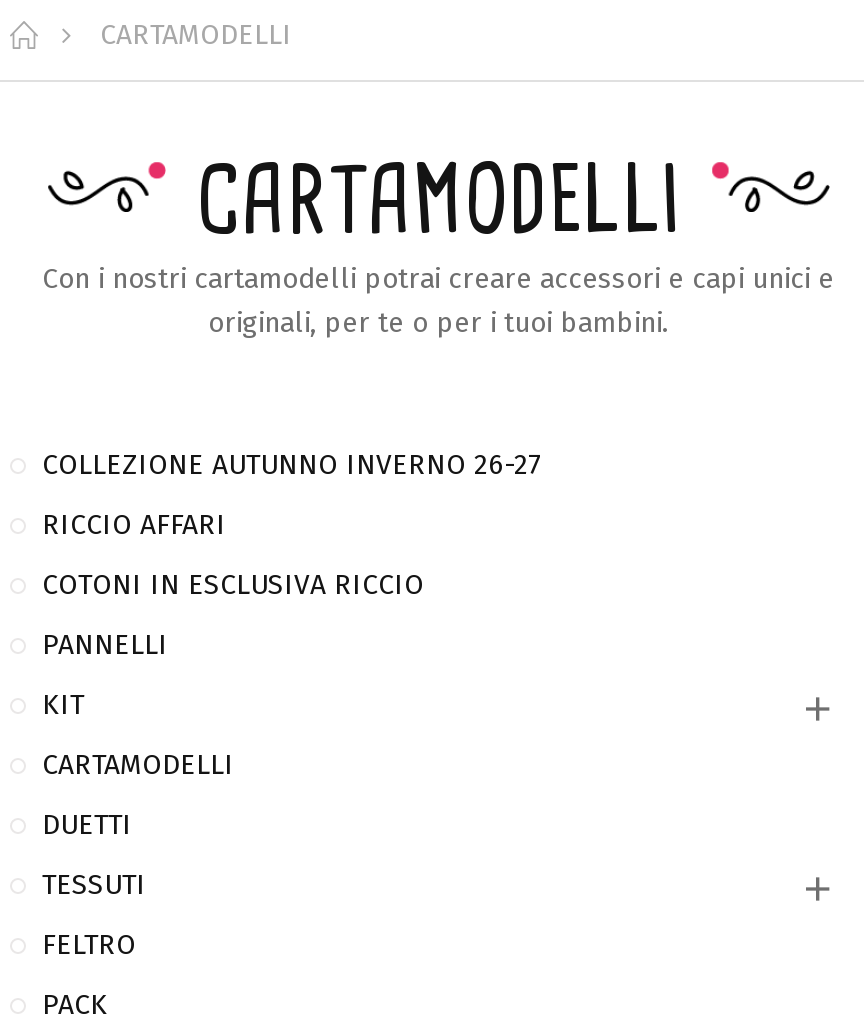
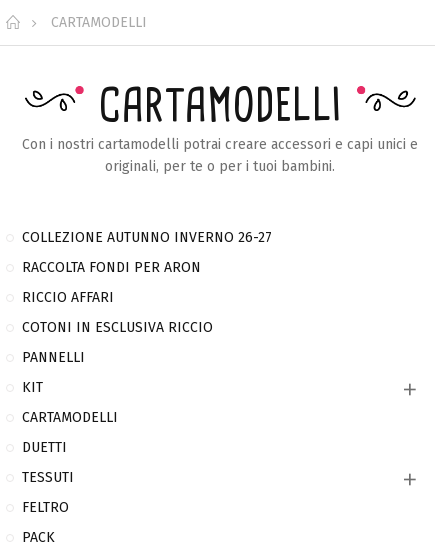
+ RACCOLTA FONDI PER ARON
